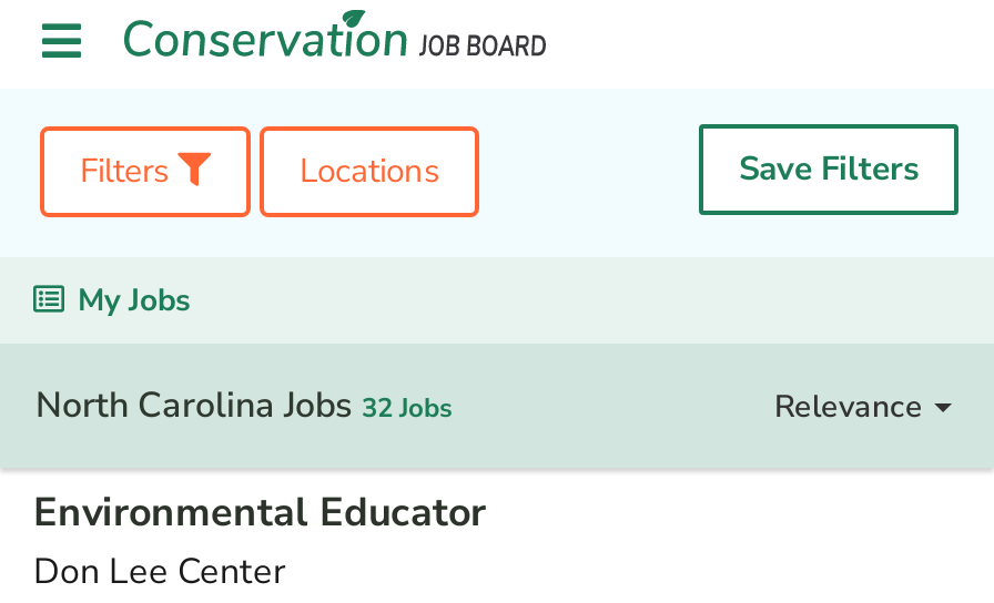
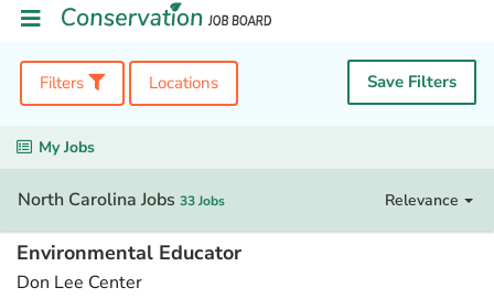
- North Carolina Jobs 32 Jobs
+ North Carolina Jobs 33 Jobs
